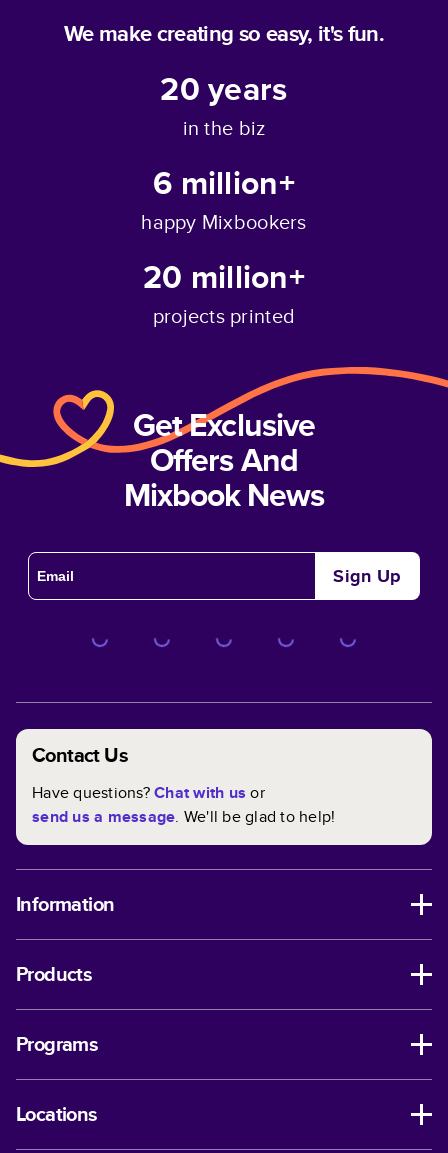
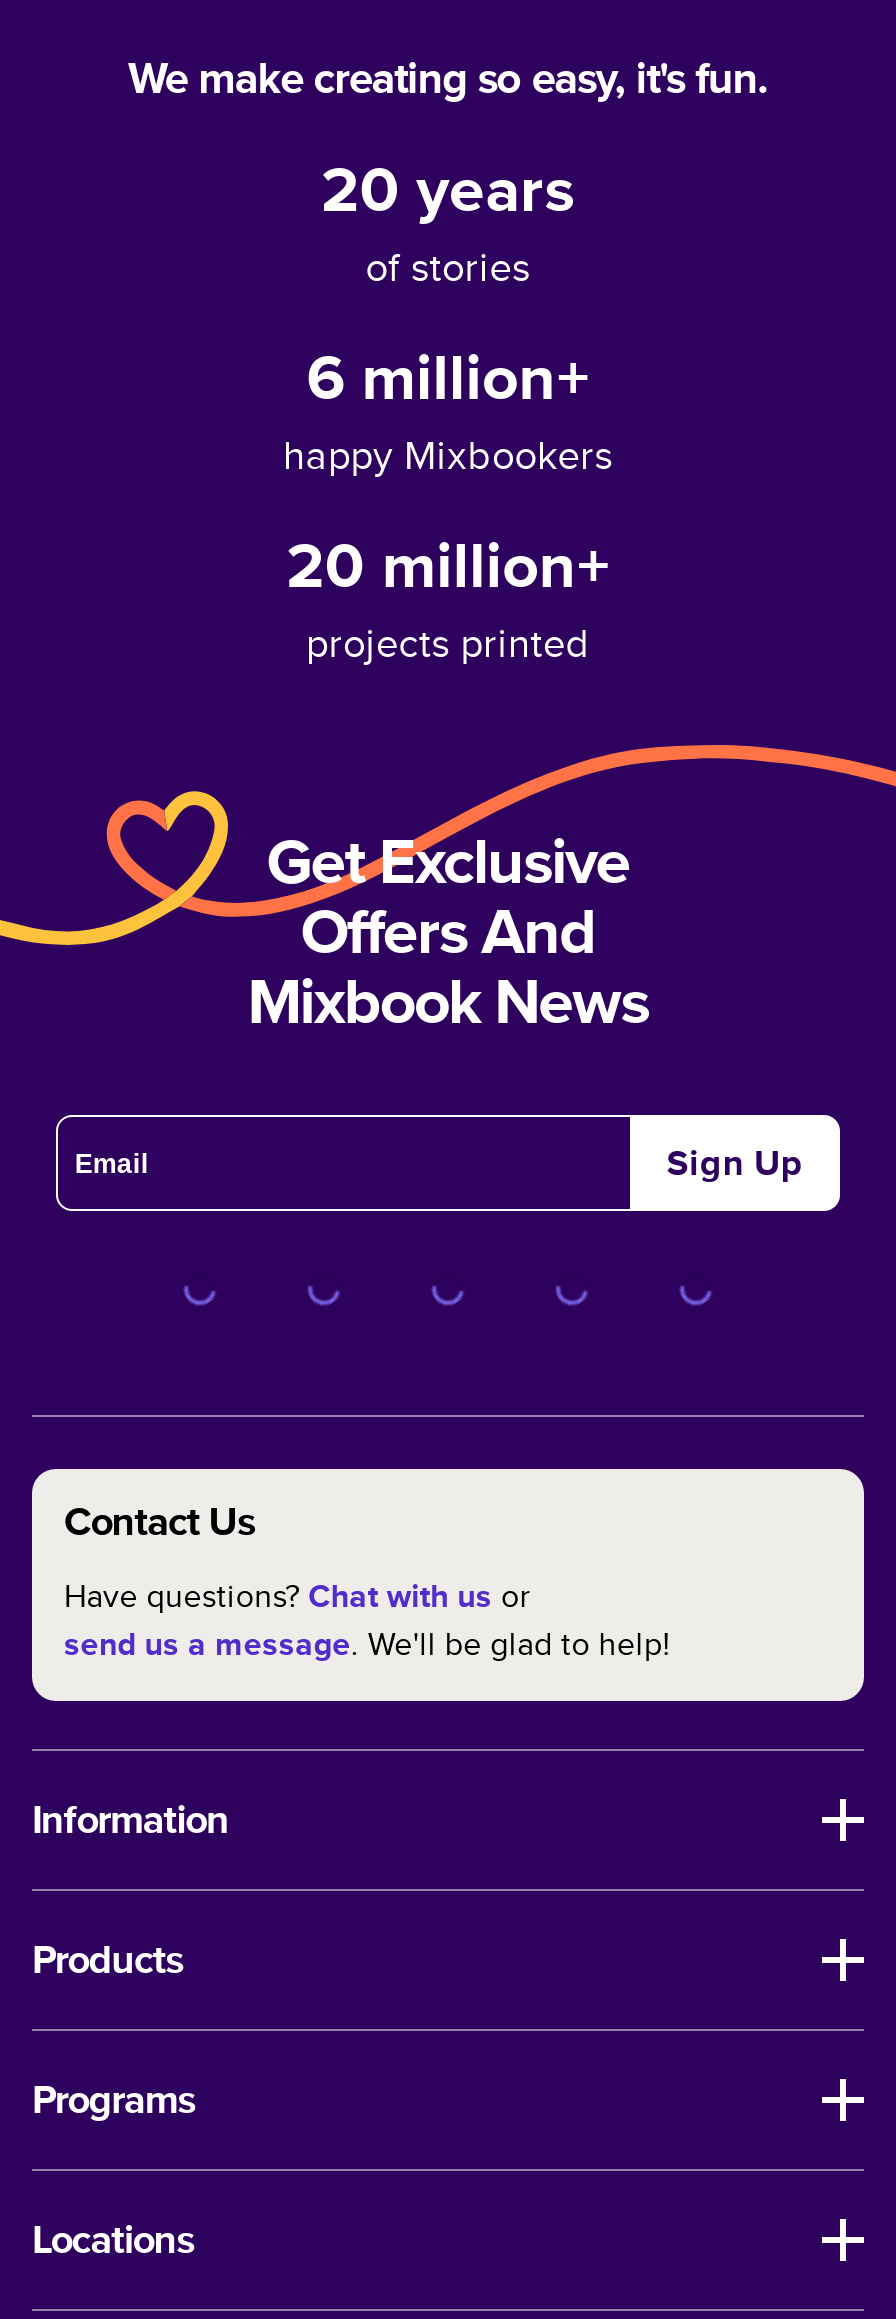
- in the biz
+ of stories
